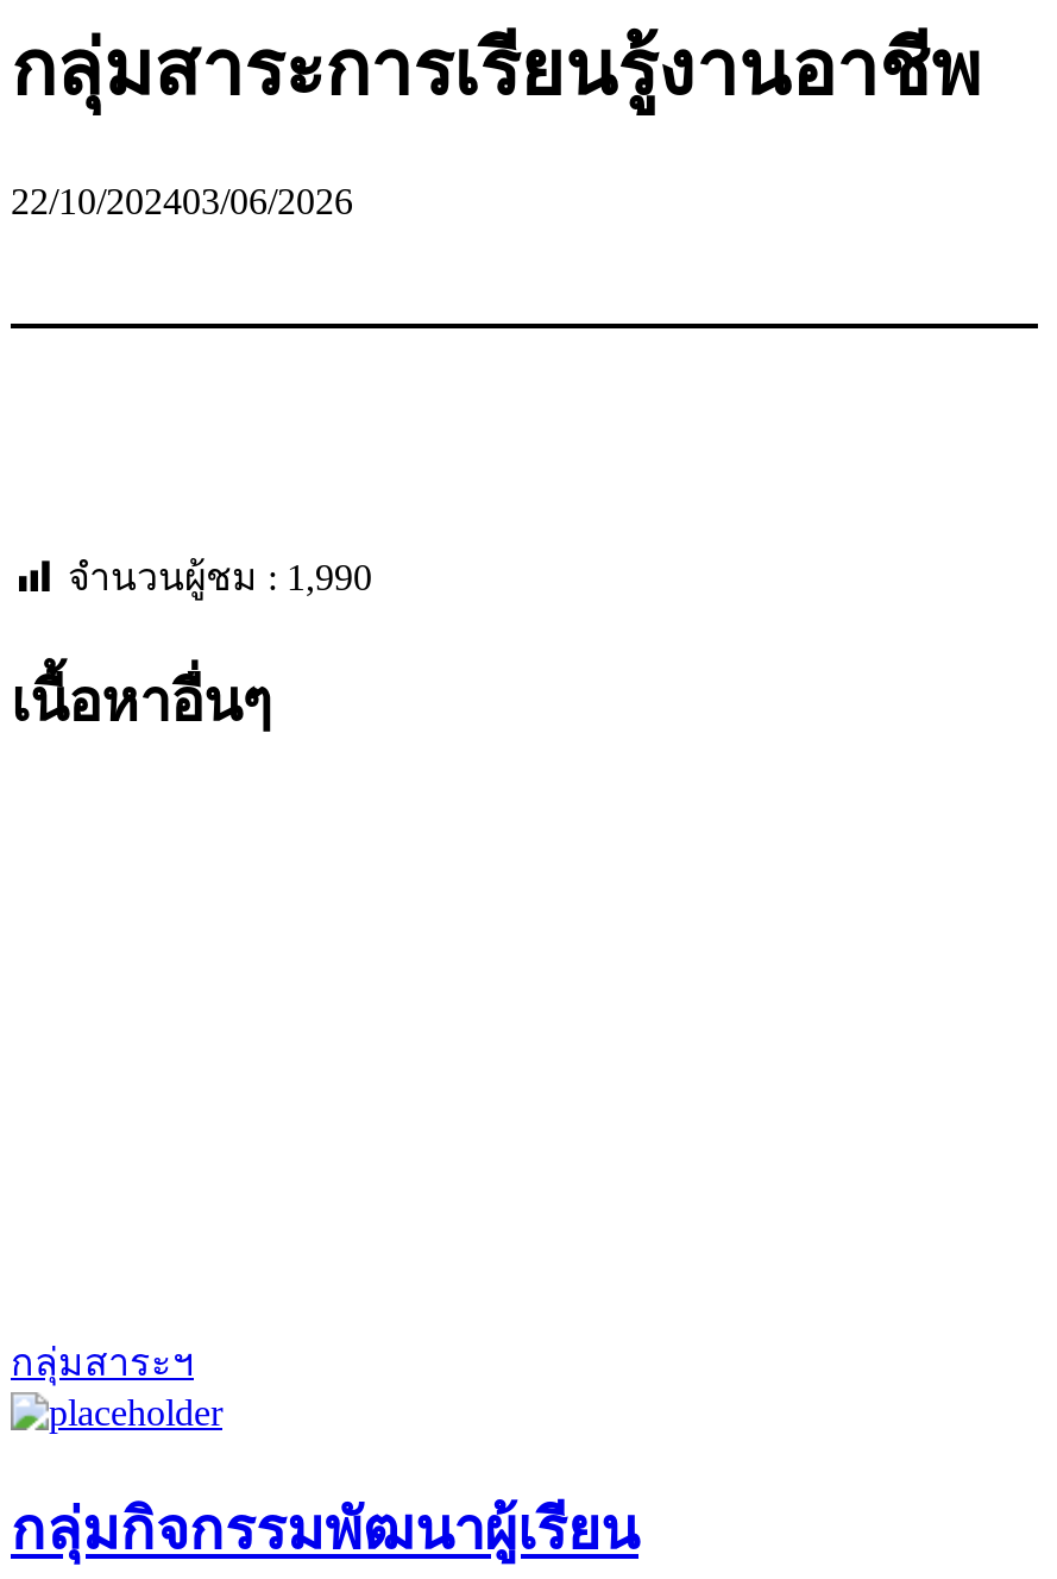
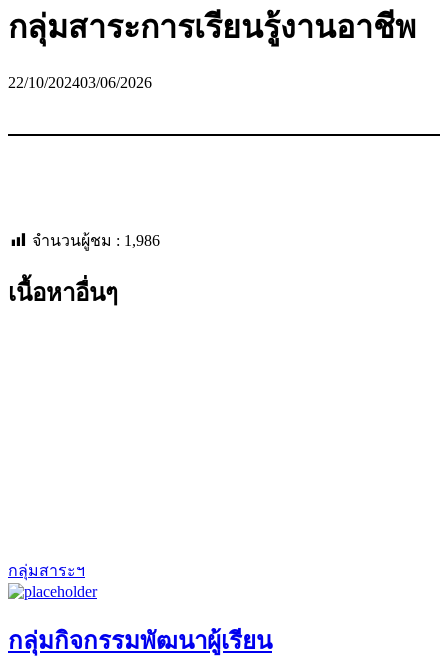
- จำนวนผู้ชม : 1,990
+ จำนวนผู้ชม : 1,986
